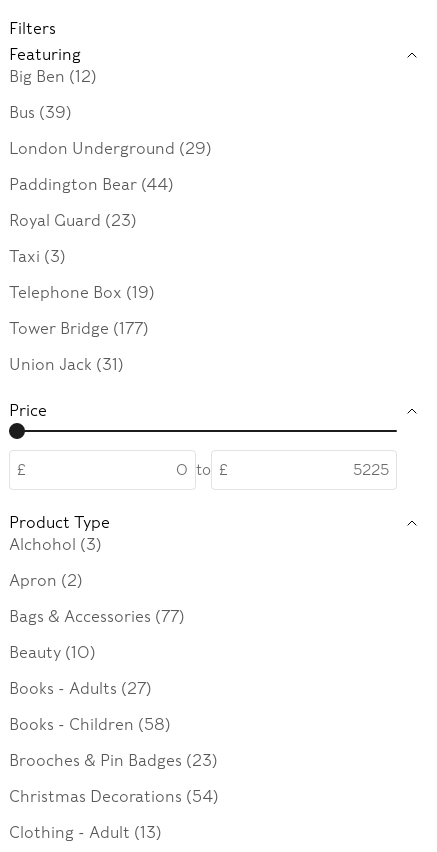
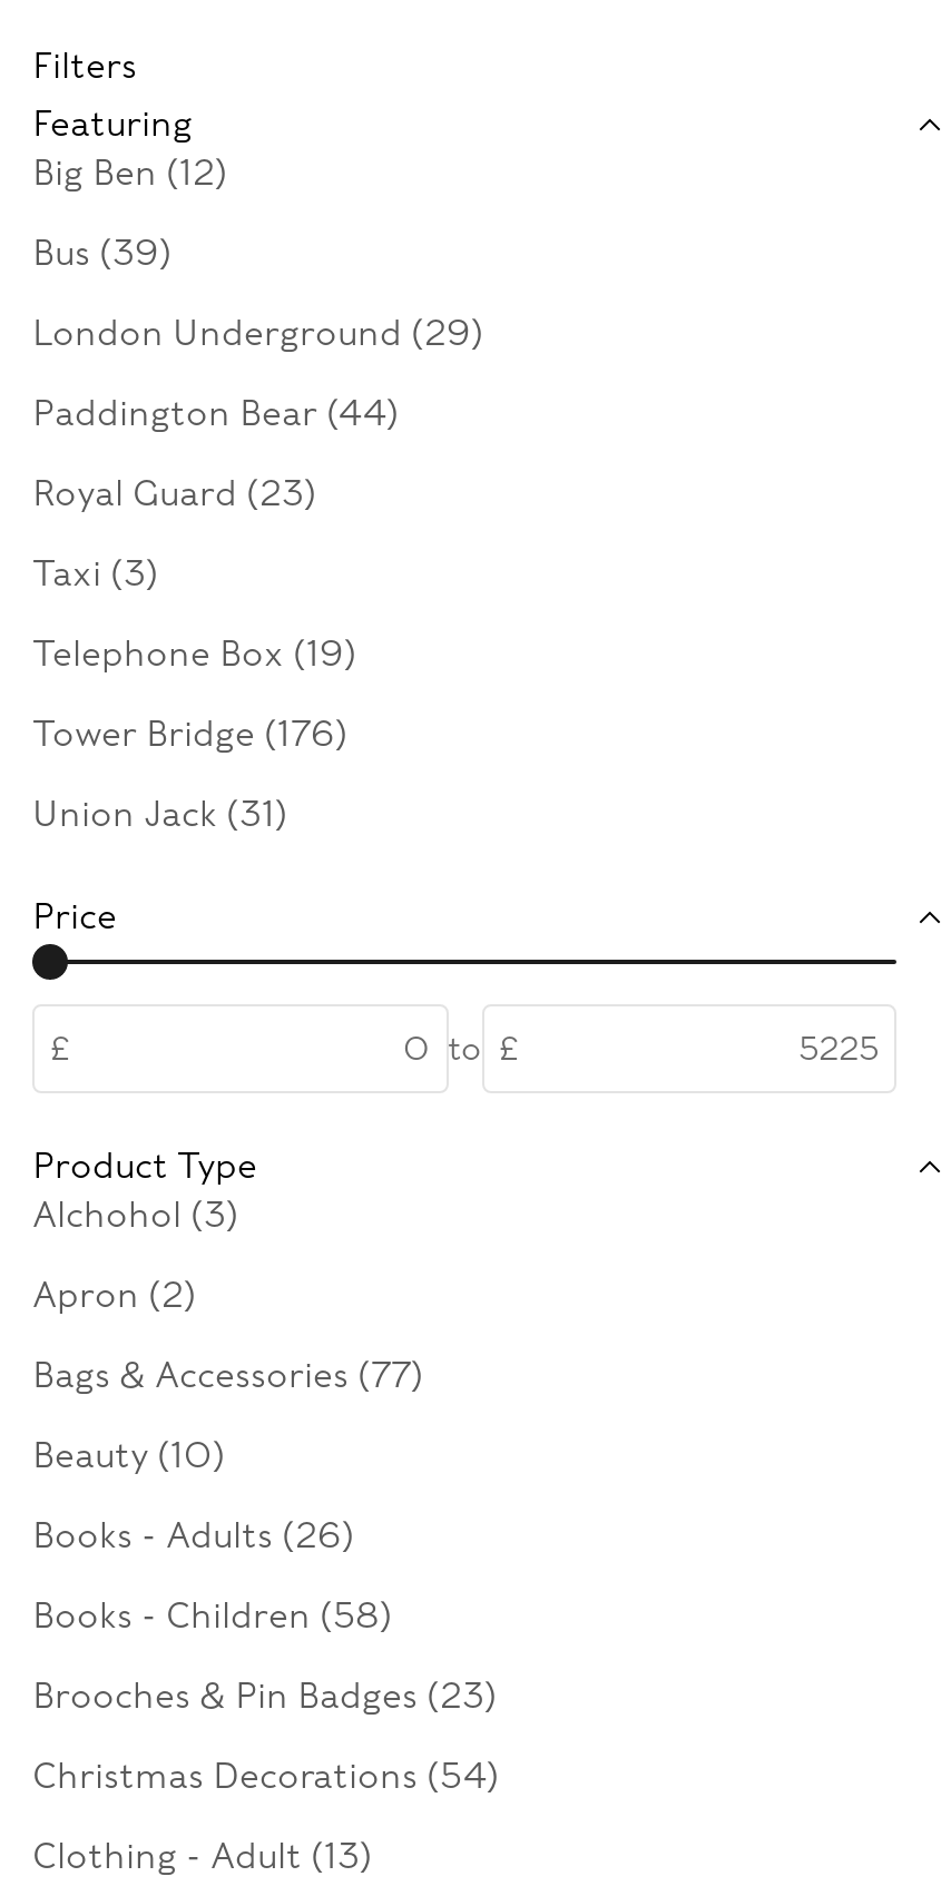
- Tower Bridge (177)
+ Tower Bridge (176)

- Books - Adults (27)
+ Books - Adults (26)
